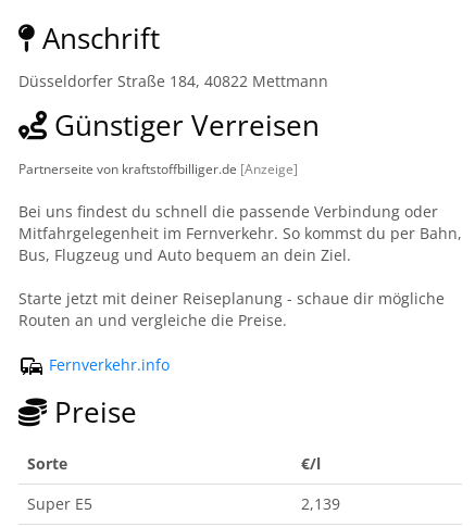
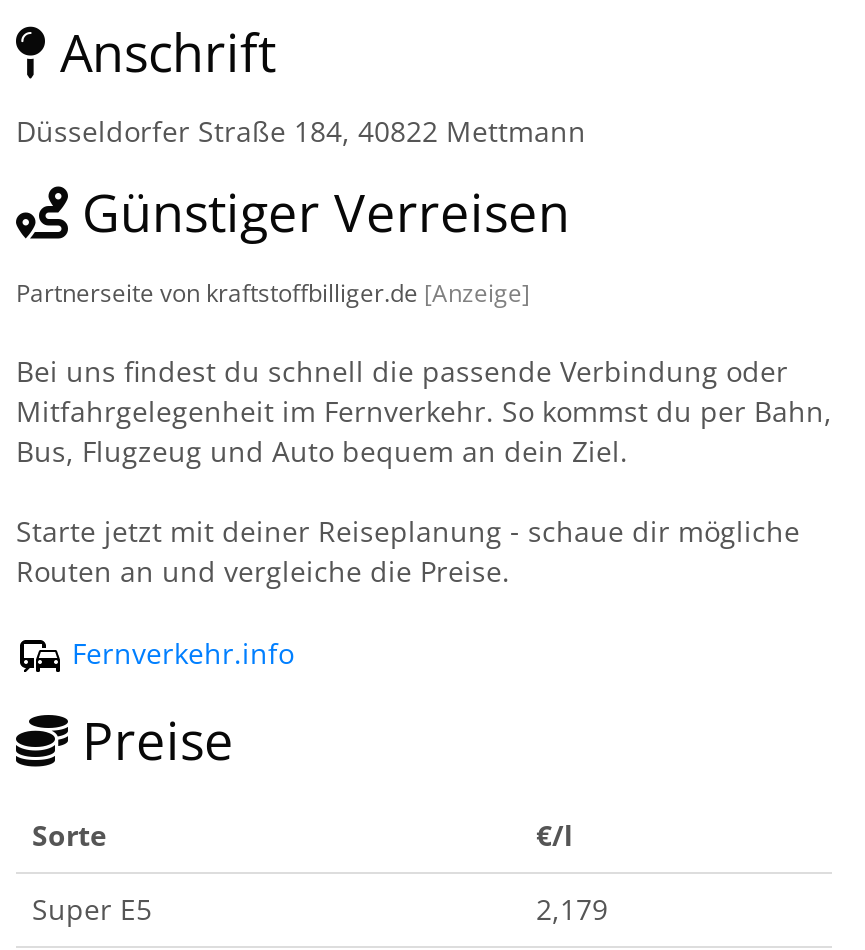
- 2,139
+ 2,179
